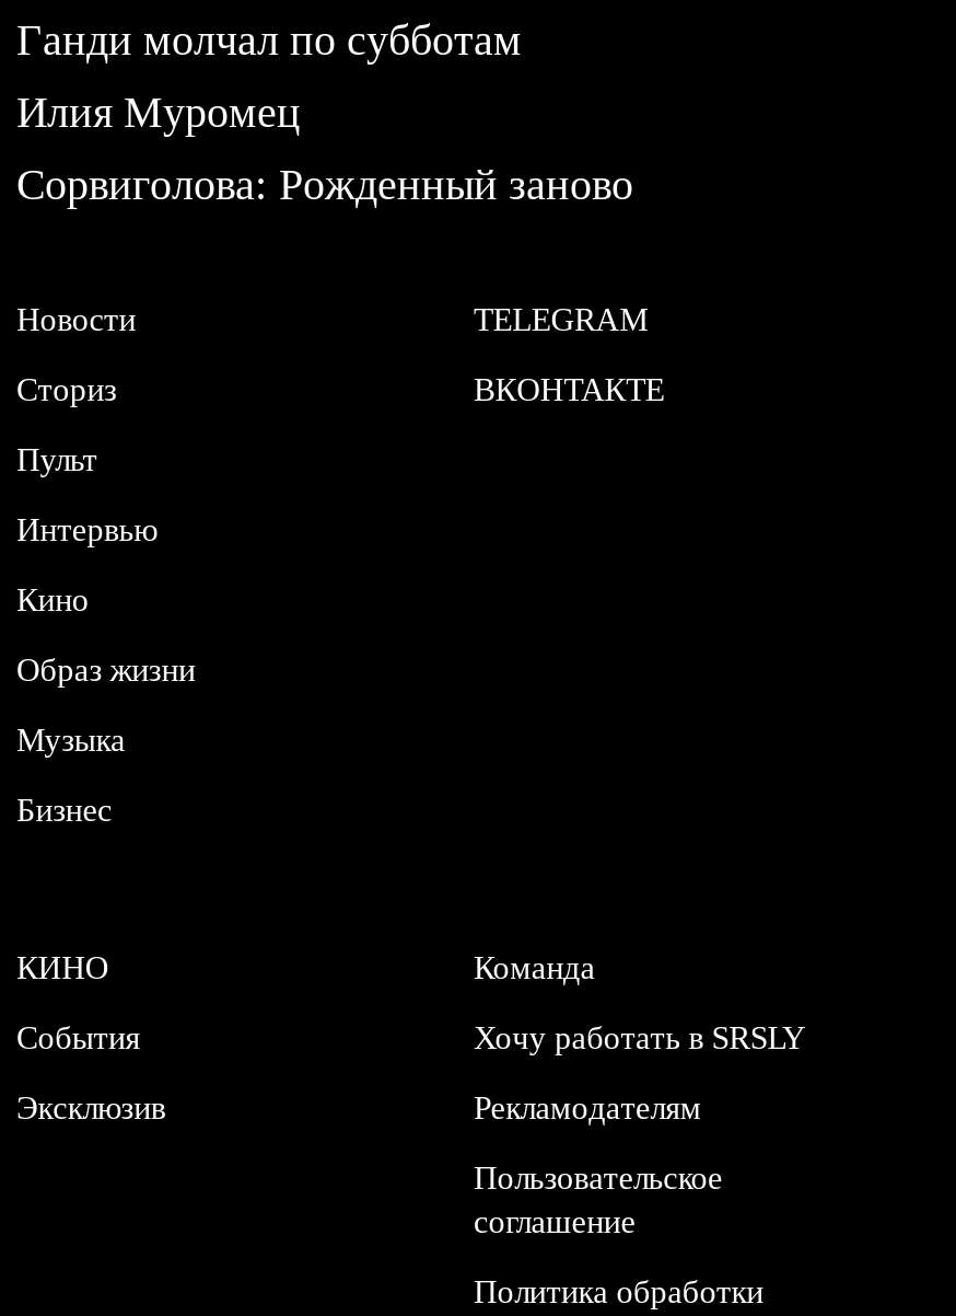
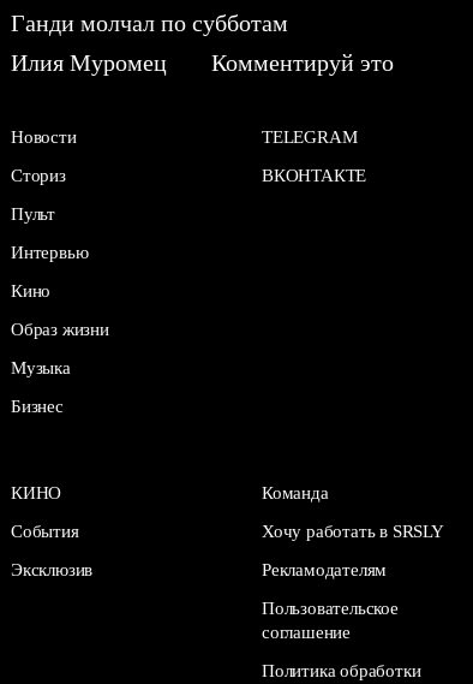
- Сорвиголова: Рожденный заново
+ Комментируй это
